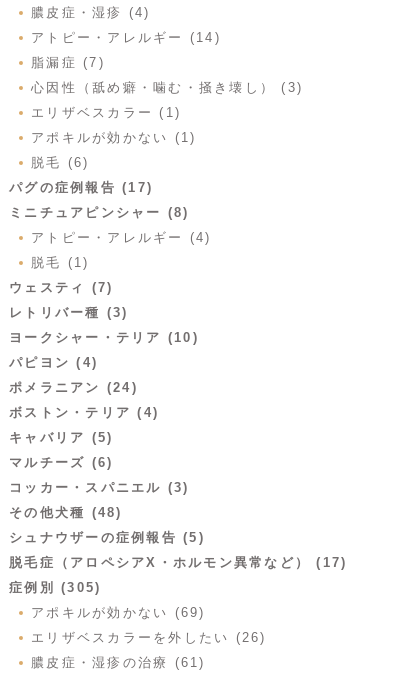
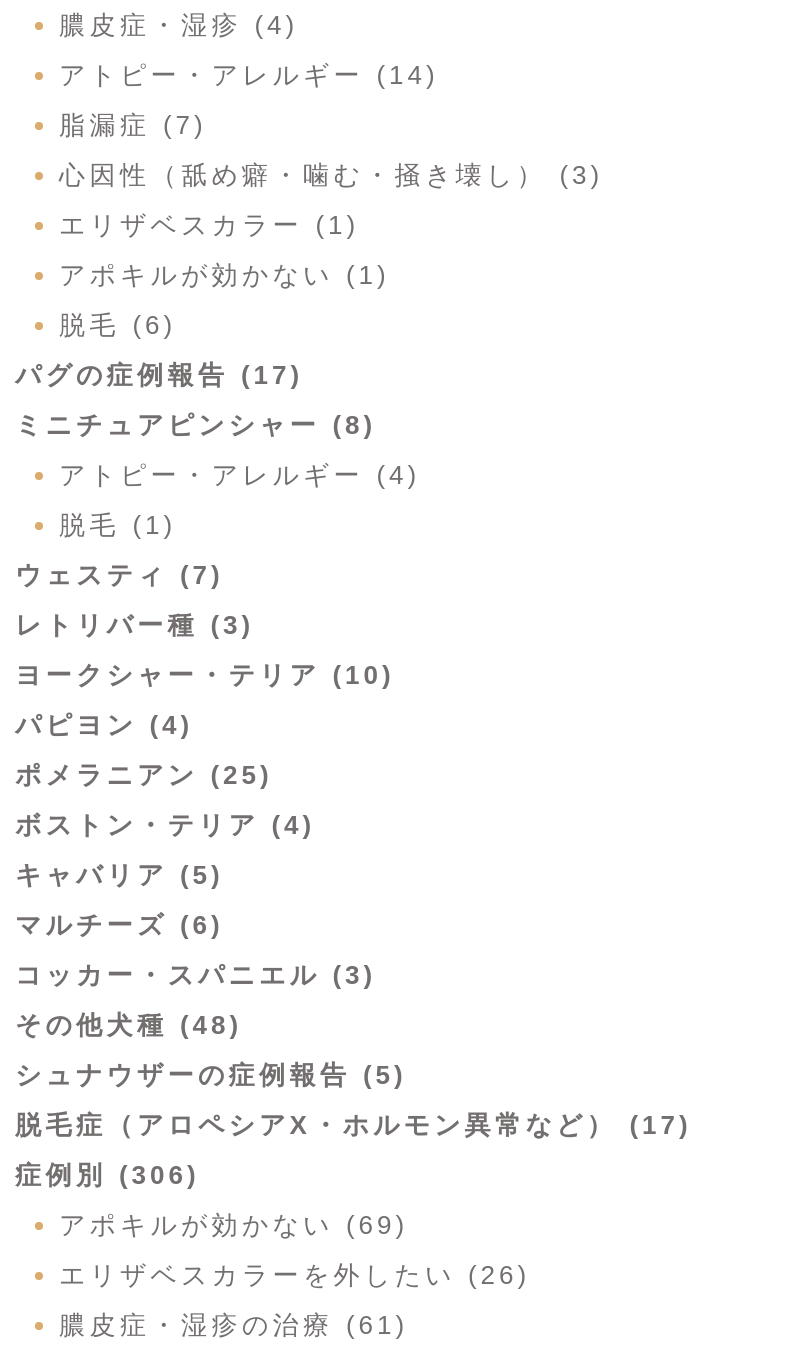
- ポメラニアン (24)
+ ポメラニアン (25)

- 症例別 (305)
+ 症例別 (306)
